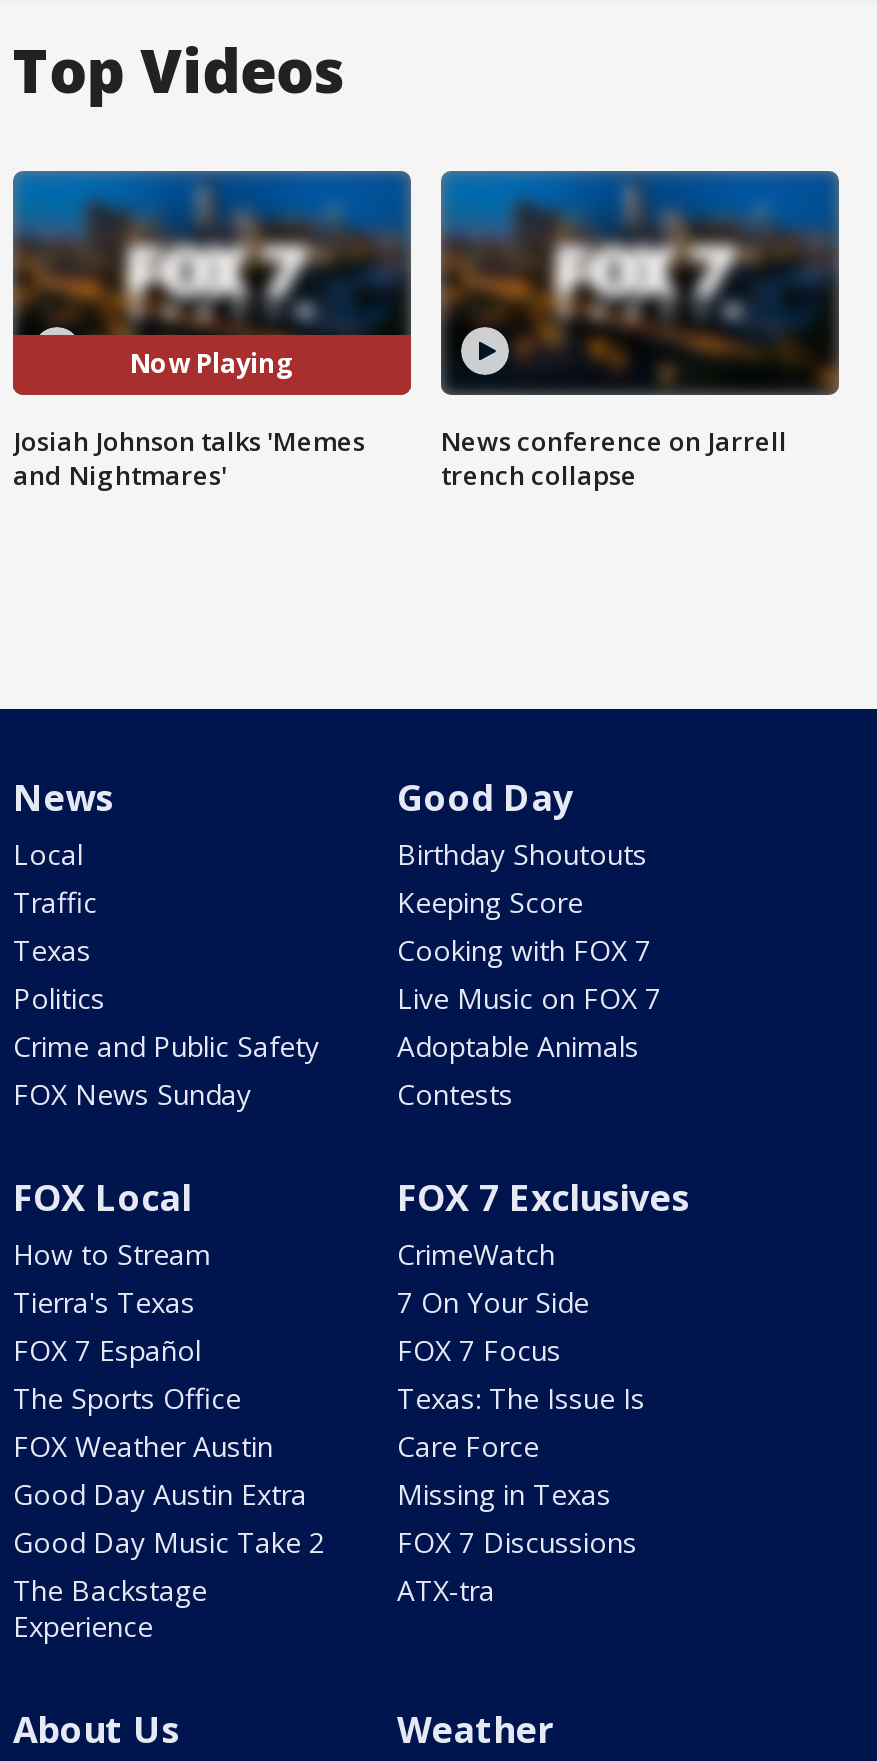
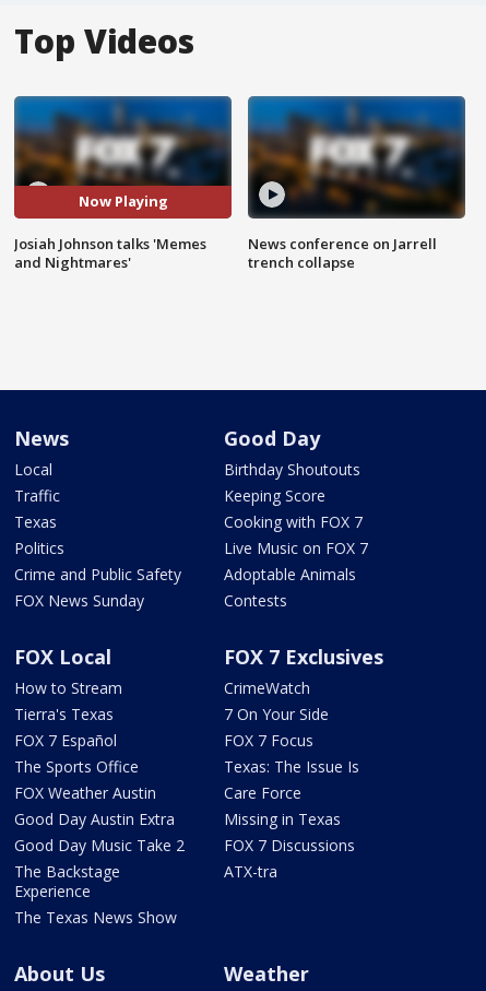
+ The Texas News Show
